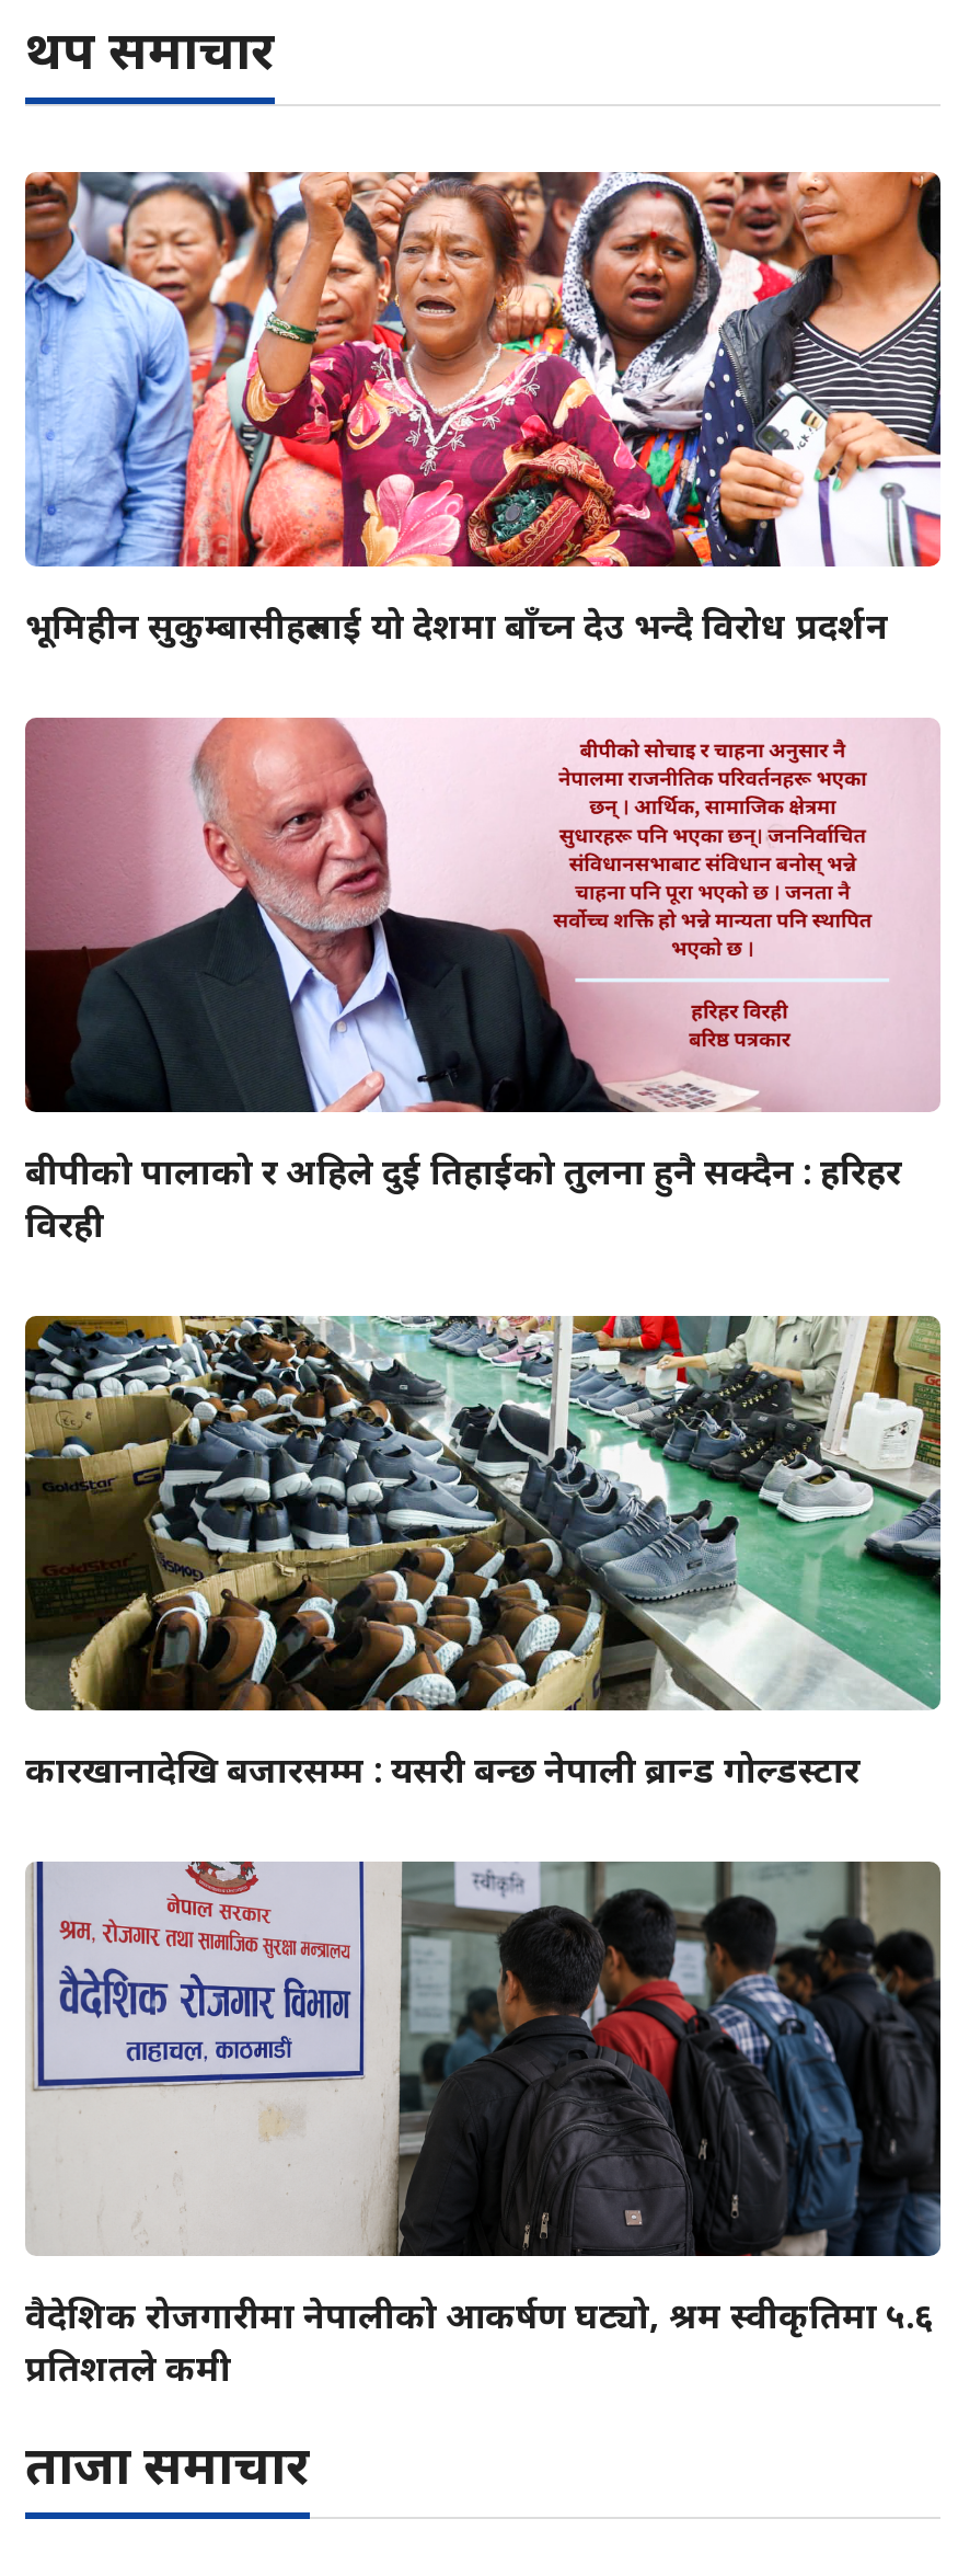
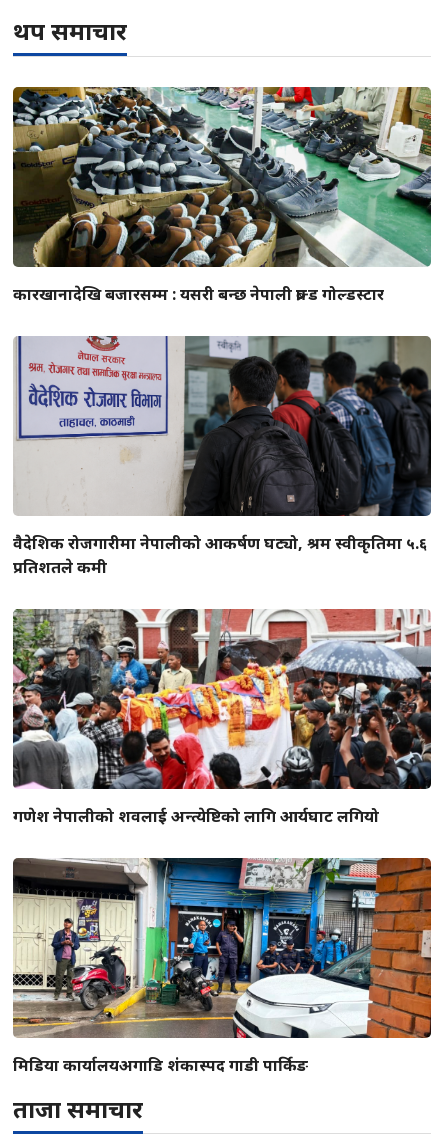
- [image]
- भूमिहीन सुकुम्बासीहरुलाई यो देशमा बाँच्न देउ भन्दै विरोध प्रदर्शन

- [image]
- बीपीको पालाको र अहिले दुई तिहाईको तुलना हुनै सक्दैन : हरिहर
- विरही

moved up: [image] | कारखानादेखि बजारसम्म : यसरी बन्छ नेपाली ब्रान्ड गोल्डस्टार | वैदेशिक रोजगारीमा नेपालीको आकर्षण घट्यो, श्रम स्वीकृतिमा ५.६ | प्रतिशतले कमी

+ [image]
+ गणेश नेपालीको शवलाई अन्त्येष्टिको लागि आर्यघाट लगियो

+ [image]
+ मिडिया कार्यालयअगाडि शंकास्पद गाडी पार्किङ
